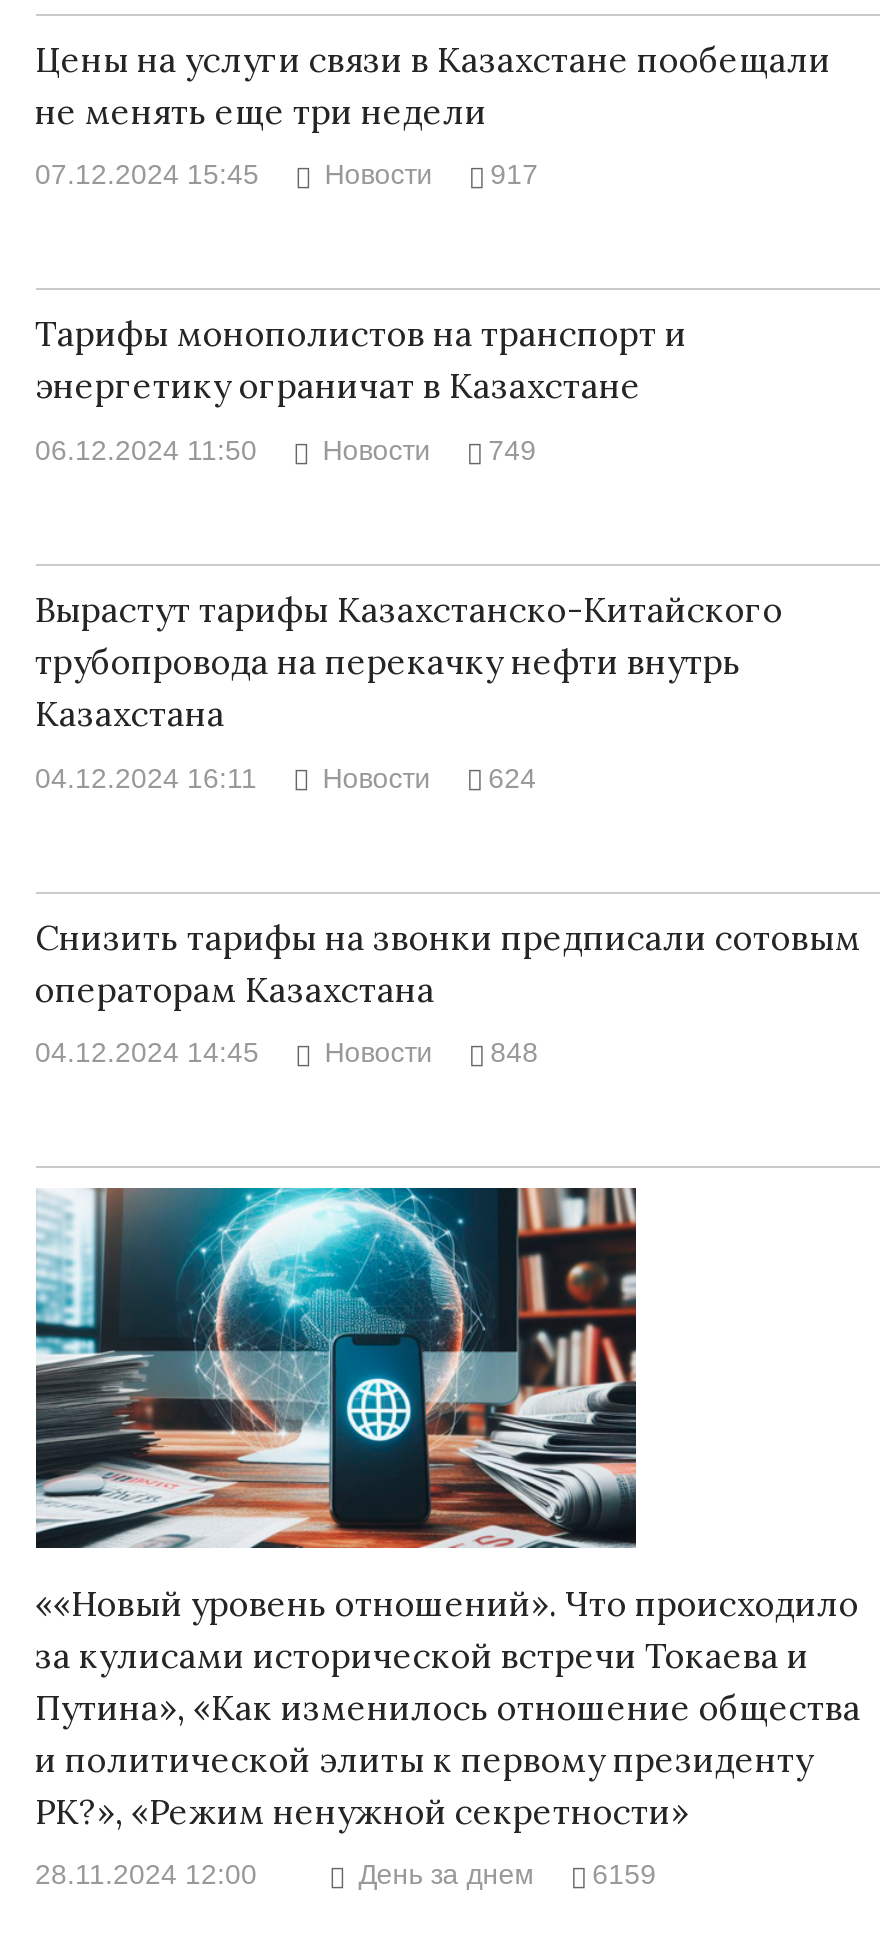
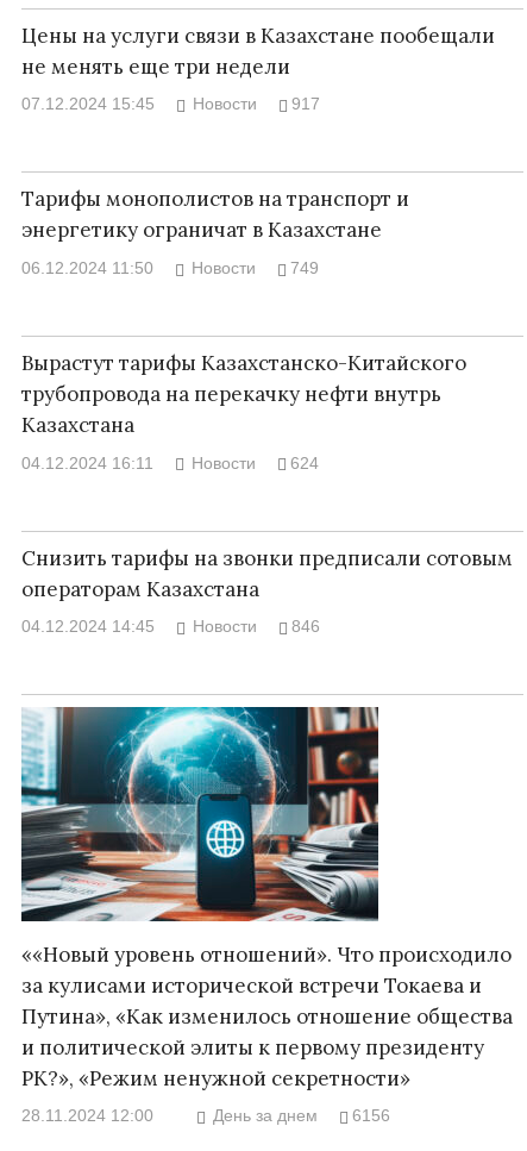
- Новости 848
+ Новости 846

- День за днем 6159
+ День за днем 6156
